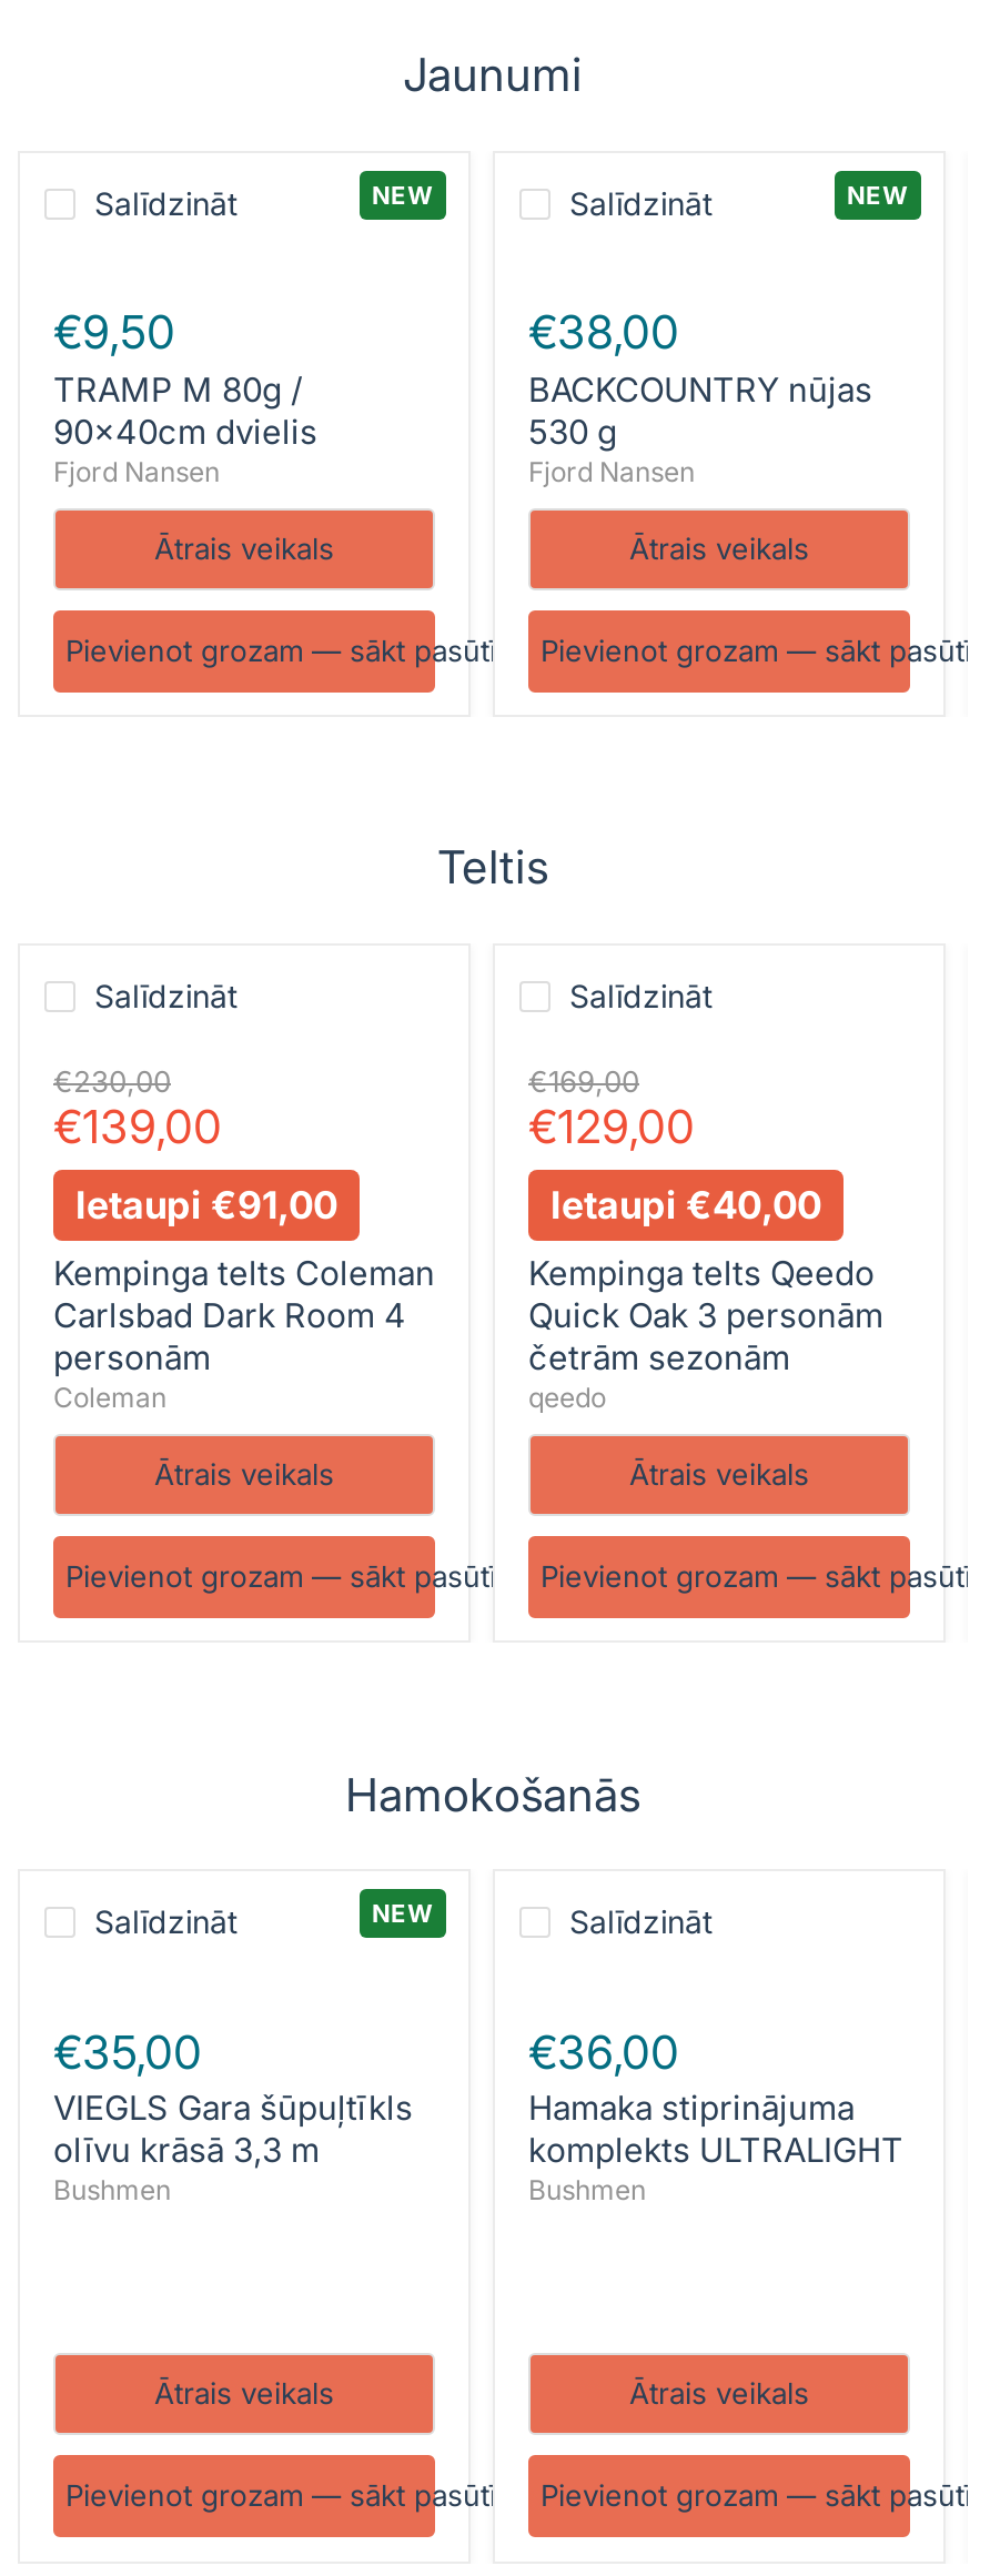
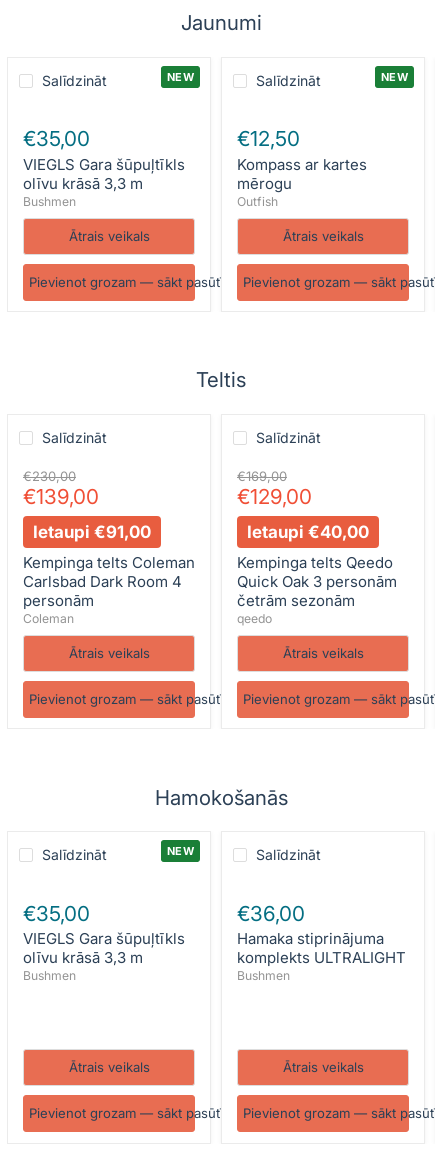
- €9,50
- TRAMP M 80g /
- 90x40cm dvielis
- Fjord Nansen
+ €35,00
+ VIEGLS Gara šūpuļtīkls
+ olīvu krāsā 3,3 m
+ Bushmen

- €38,00
- BACKCOUNTRY nūjas
- 530 g
- Fjord Nansen
+ €12,50
+ Kompass ar kartes
+ mērogu
+ Outfish
